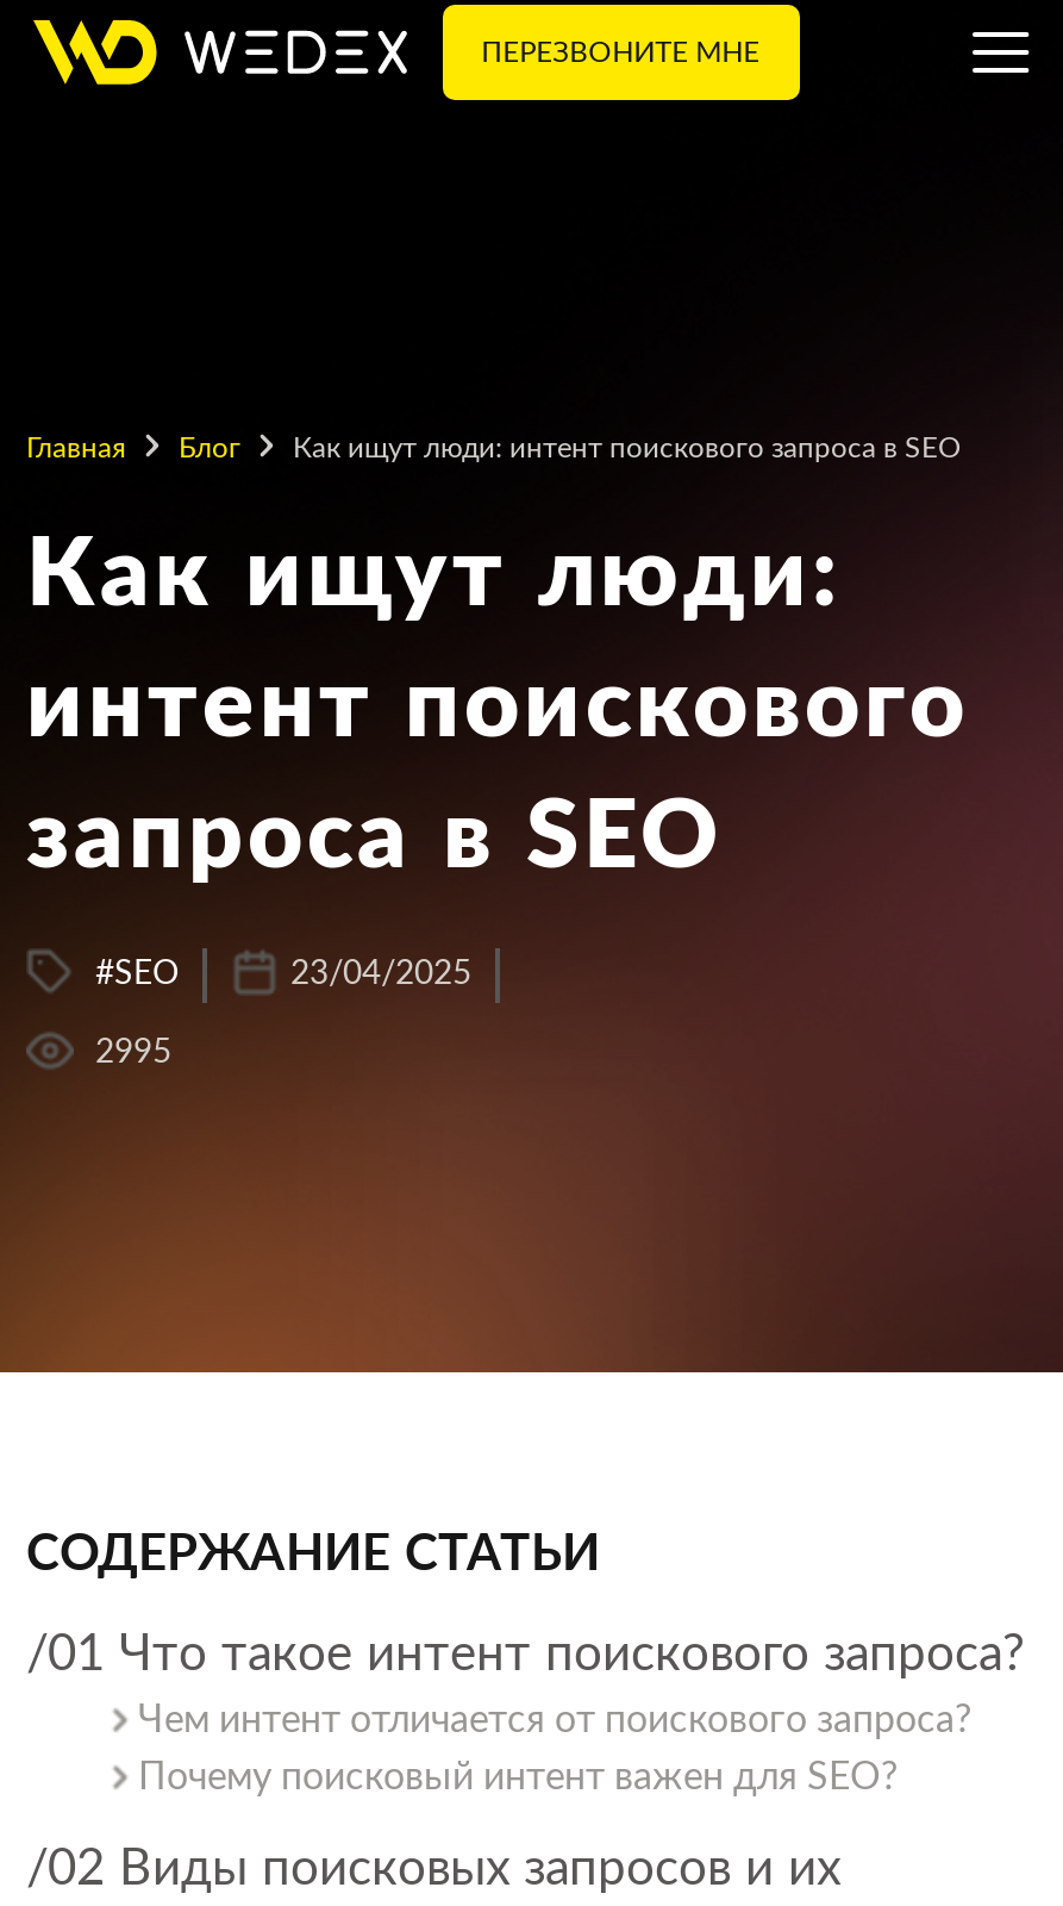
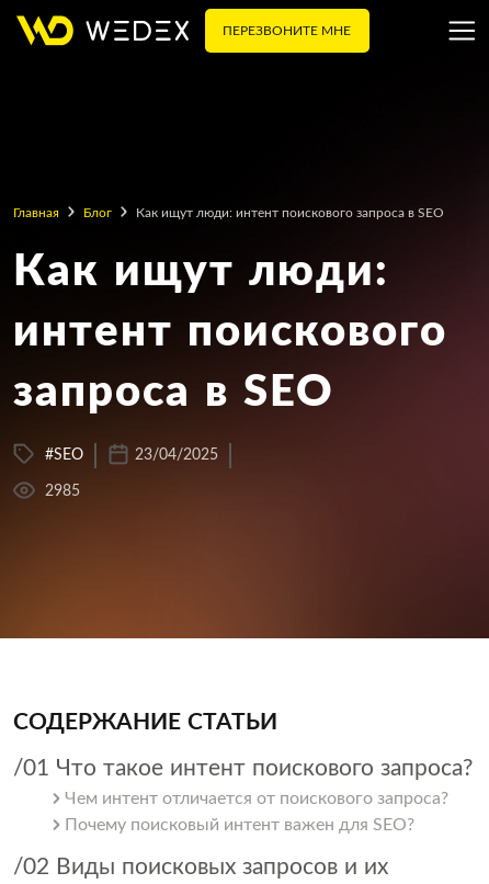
- 2995
+ 2985
